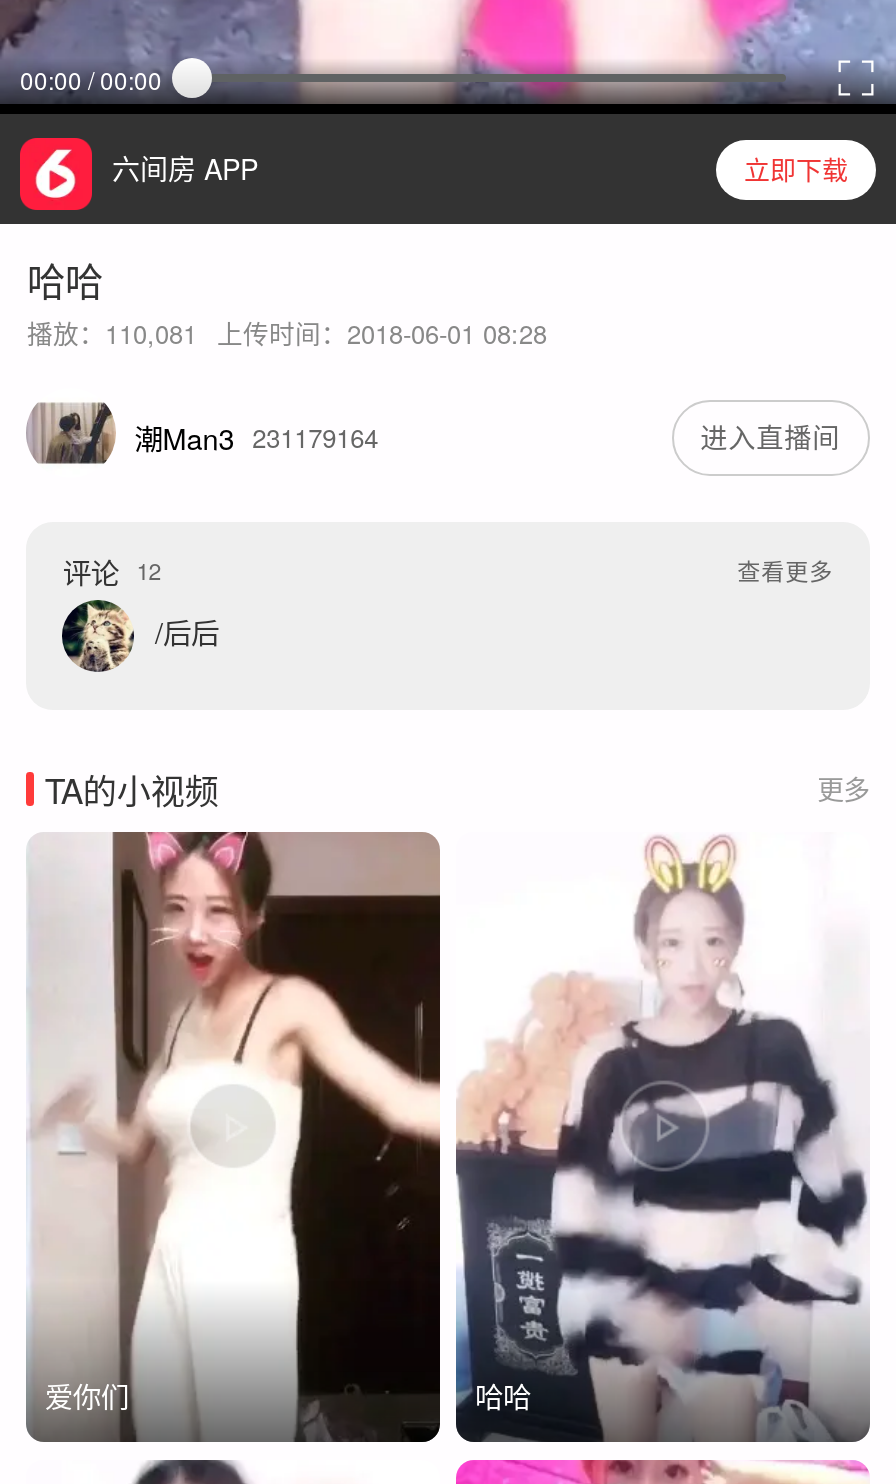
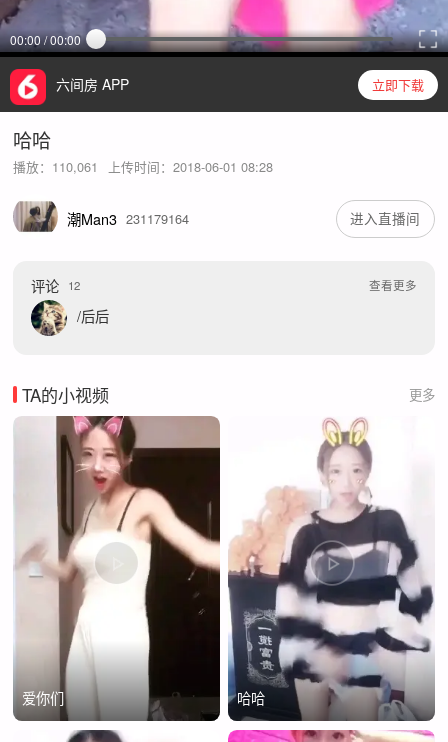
- 播放：110,081 上传时间：2018-06-01 08:28
+ 播放：110,061 上传时间：2018-06-01 08:28
